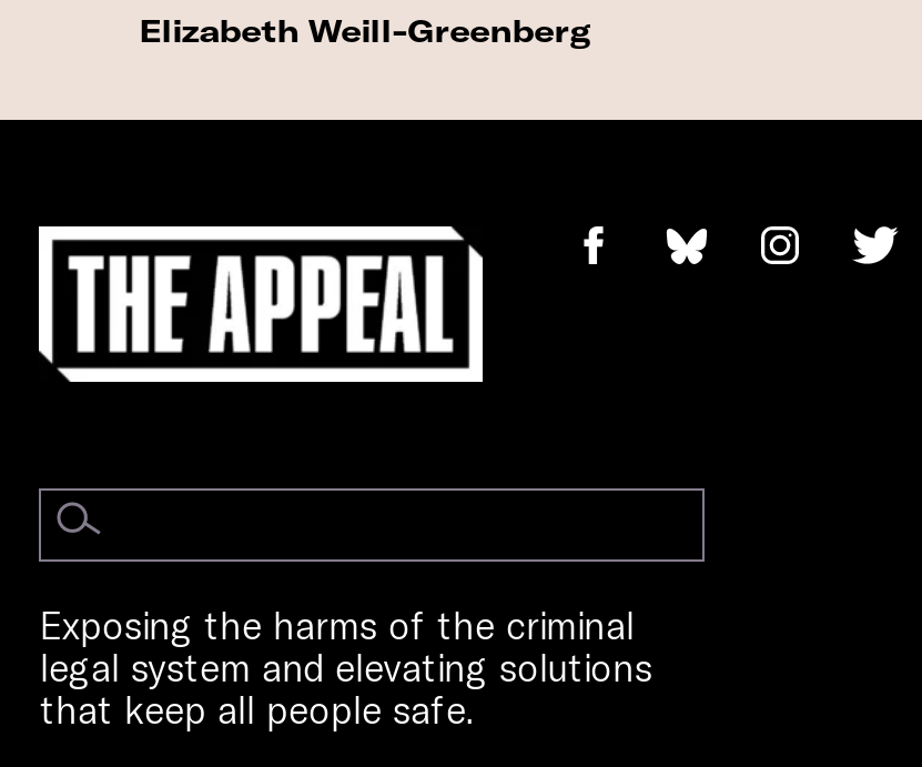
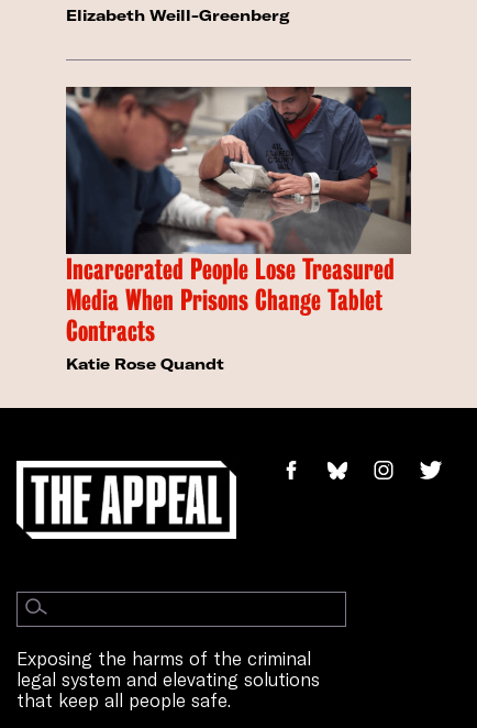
+ [image]
+ Incarcerated People Lose Treasured
+ Media When Prisons Change Tablet
+ Contracts
+ Katie Rose Quandt
